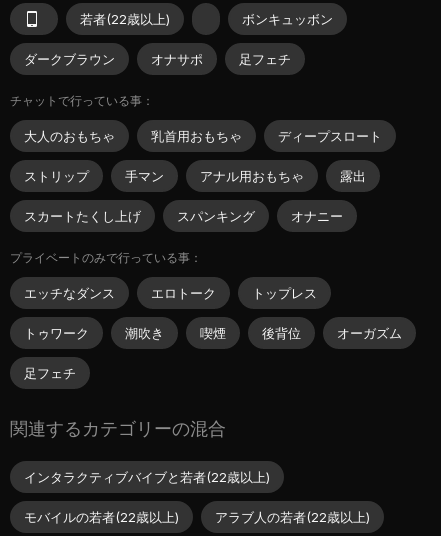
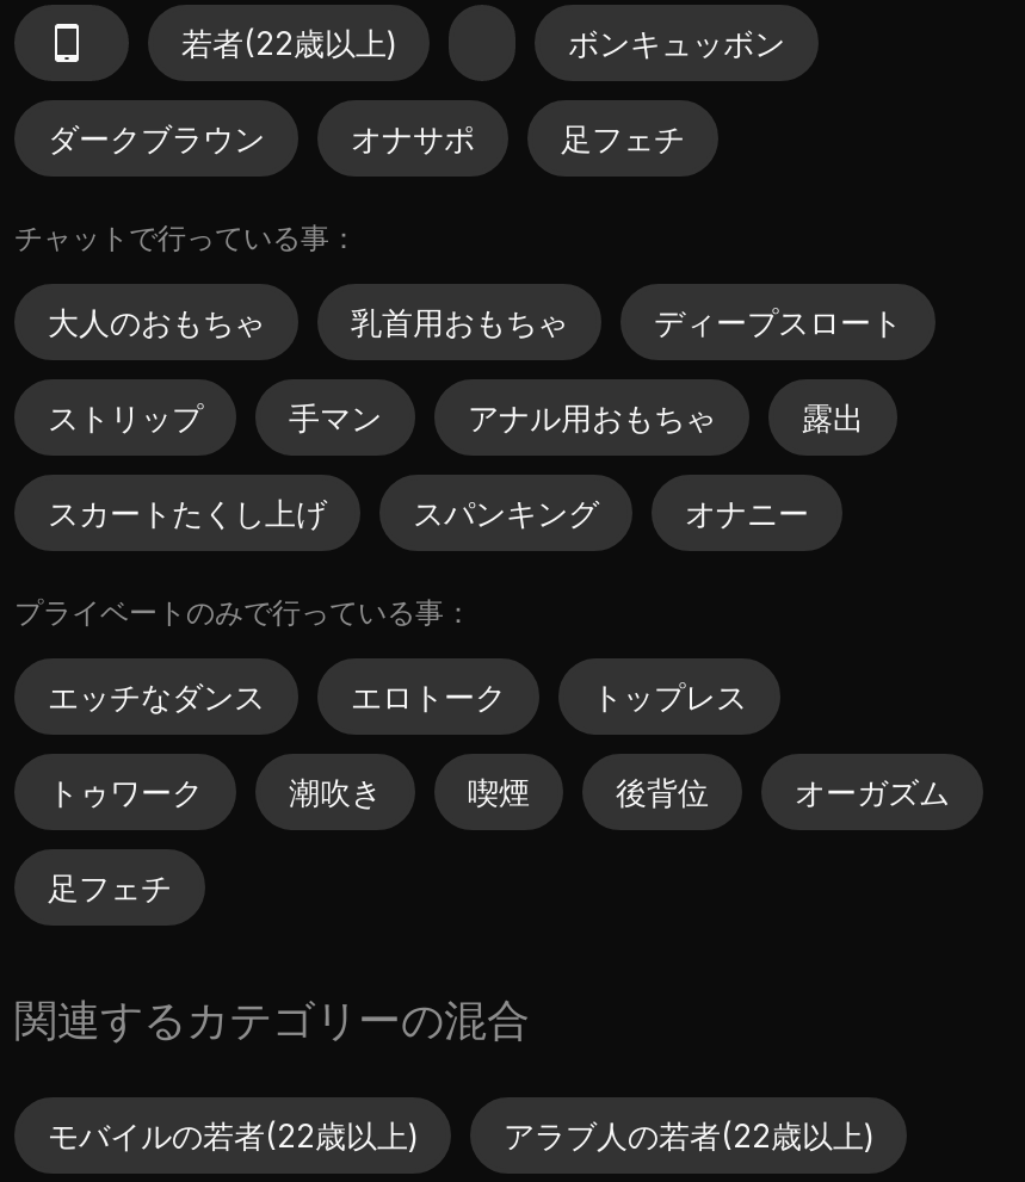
- インタラクティブバイブと若者(22歳以上)
